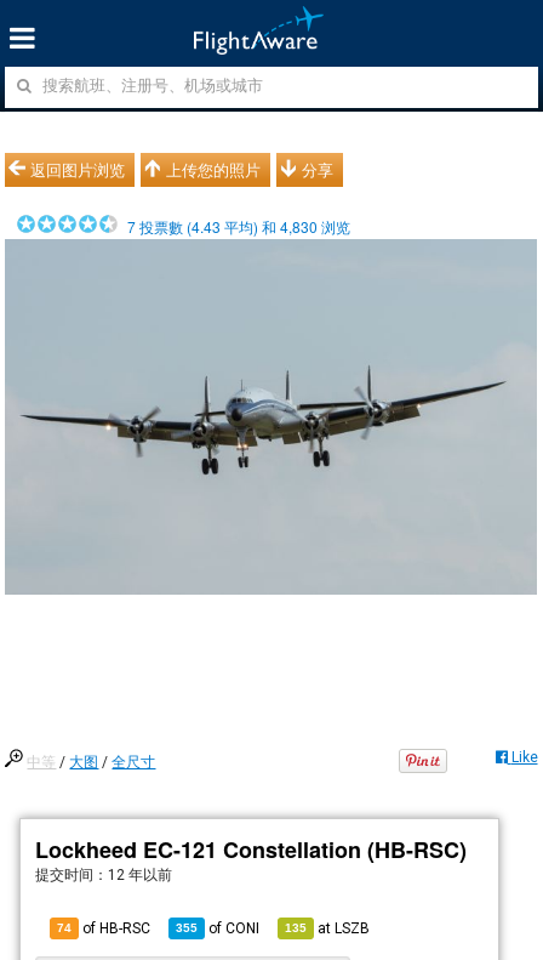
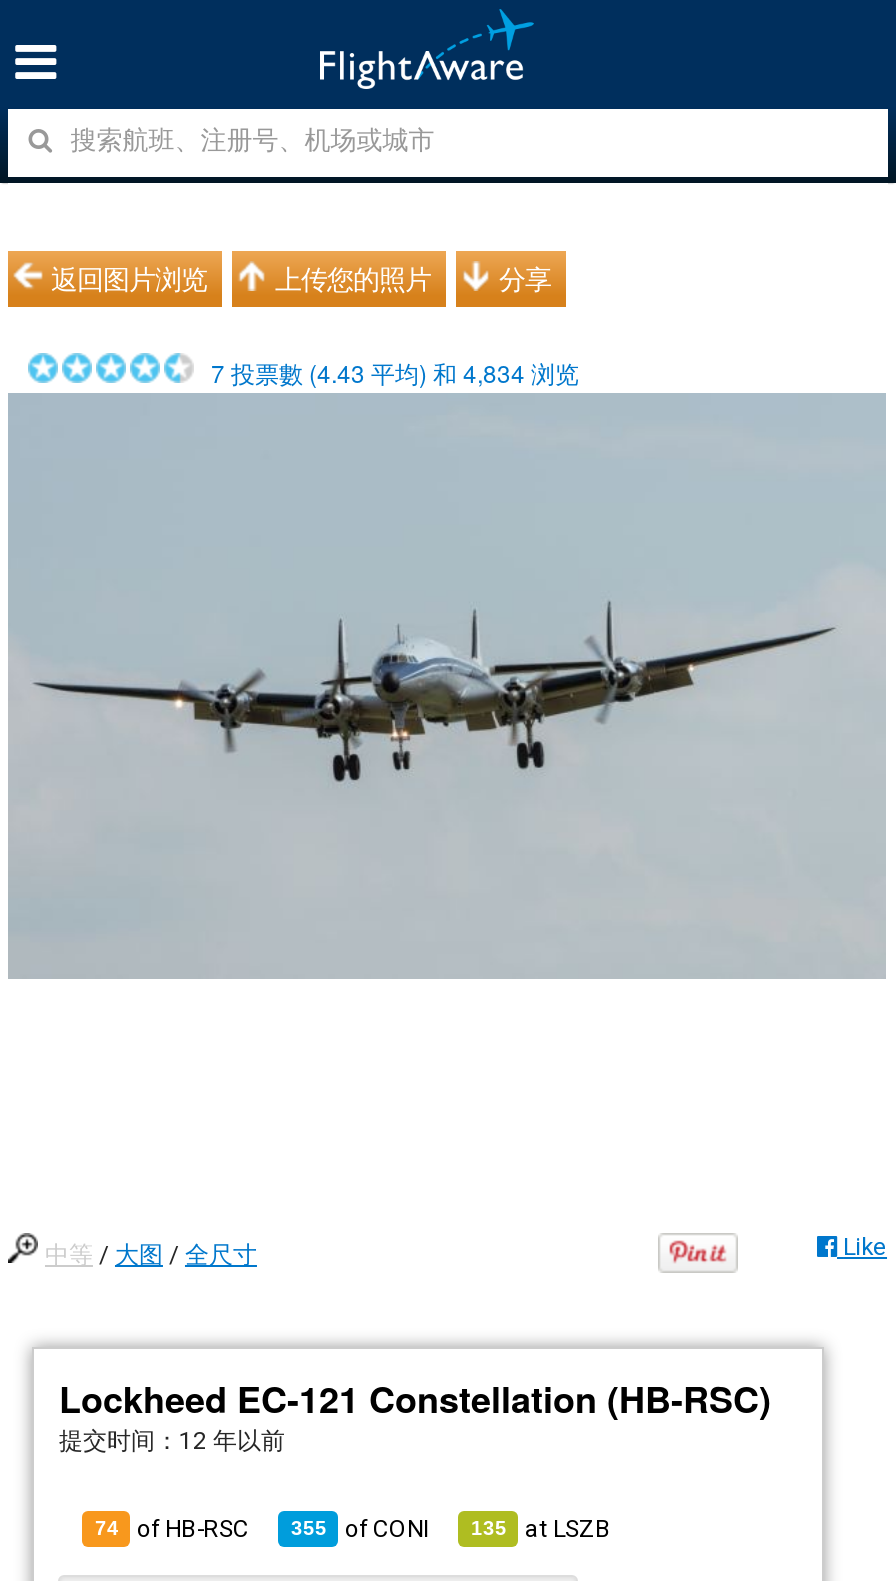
- 7投票數 (4.43平均) 和4,830浏览
+ 7投票數 (4.43平均) 和4,834浏览
